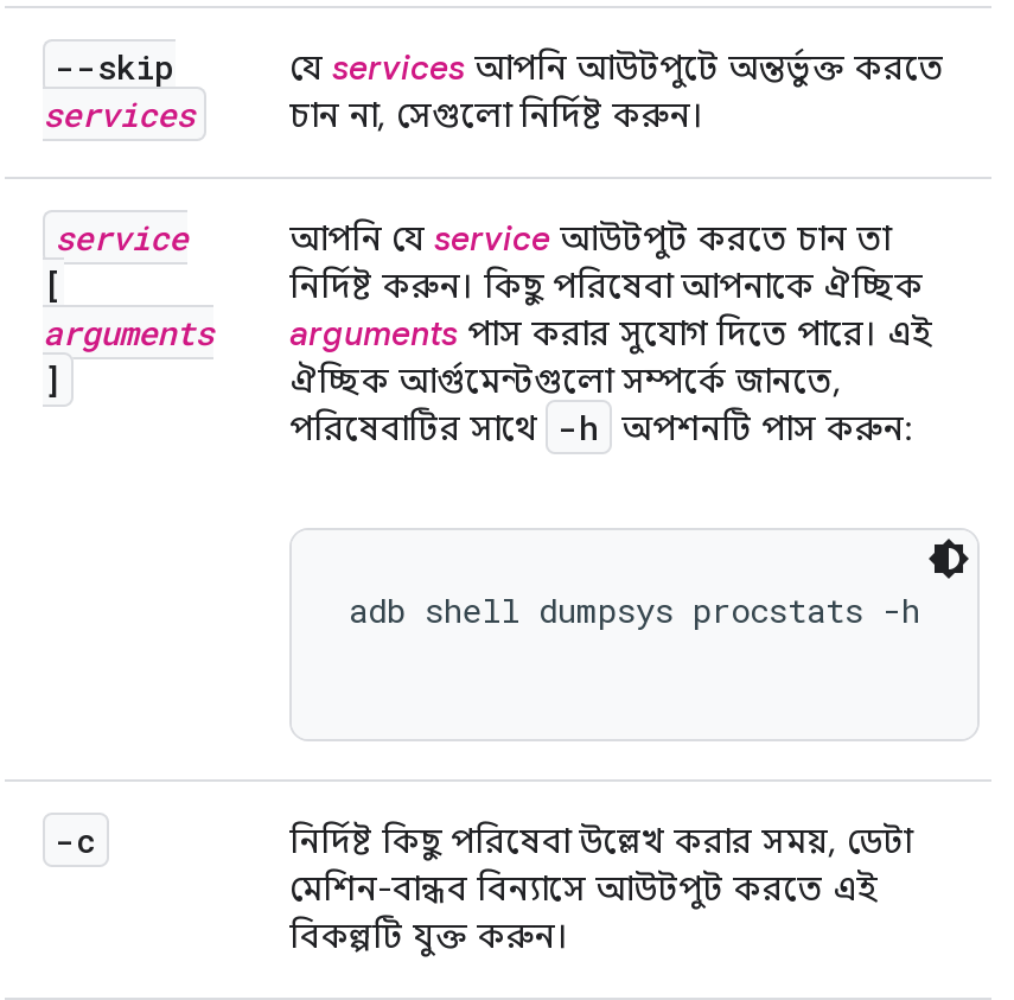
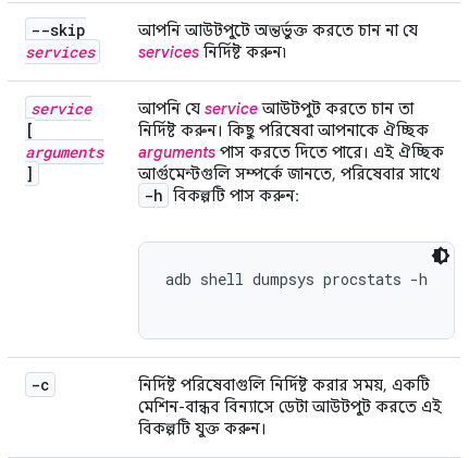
- যে services আপনি আউটপুটে অন্তর্ভুক্ত করতে
- চান না, সেগুলো নির্দিষ্ট করুন।
+ আপনি আউটপুটে অন্তর্ভুক্ত করতে চান না যে
+ services নির্দিষ্ট করুন৷

- arguments পাস করার সুযোগ দিতে পারে। এই
- ঐচ্ছিক আর্গুমেন্টগুলো সম্পর্কে জানতে,
- পরিষেবাটির সাথে -h অপশনটি পাস করুন:
+ arguments পাস করতে দিতে পারে। এই ঐচ্ছিক
+ আর্গুমেন্টগুলি সম্পর্কে জানতে, পরিষেবার সাথে
+ -h বিকল্পটি পাস করুন:

- নির্দিষ্ট কিছু পরিষেবা উল্লেখ করার সময়, ডেটা
- মেশিন-বান্ধব বিন্যাসে আউটপুট করতে এই
+ নির্দিষ্ট পরিষেবাগুলি নির্দিষ্ট করার সময়, একটি
+ মেশিন-বান্ধব বিন্যাসে ডেটা আউটপুট করতে এই
